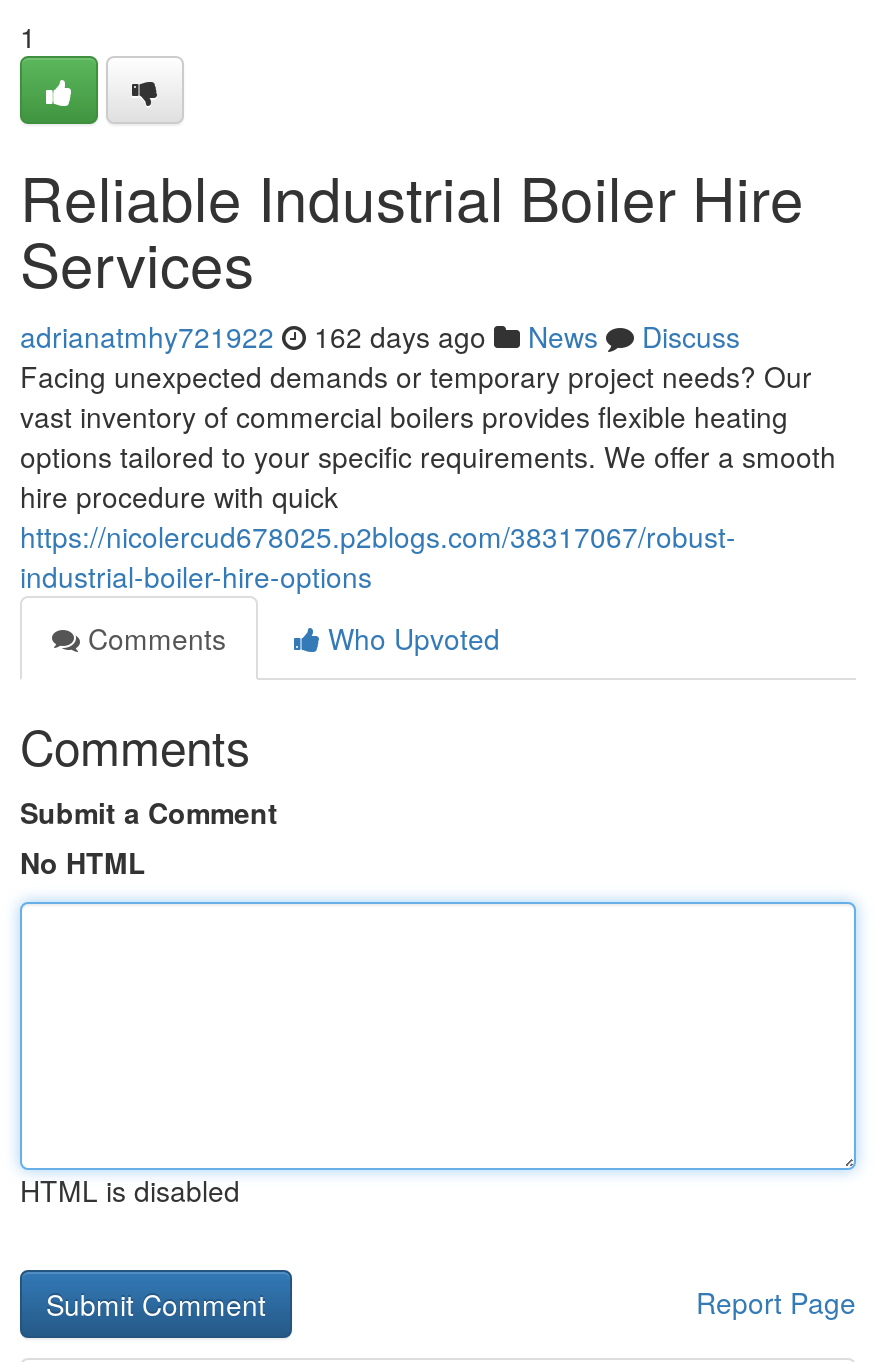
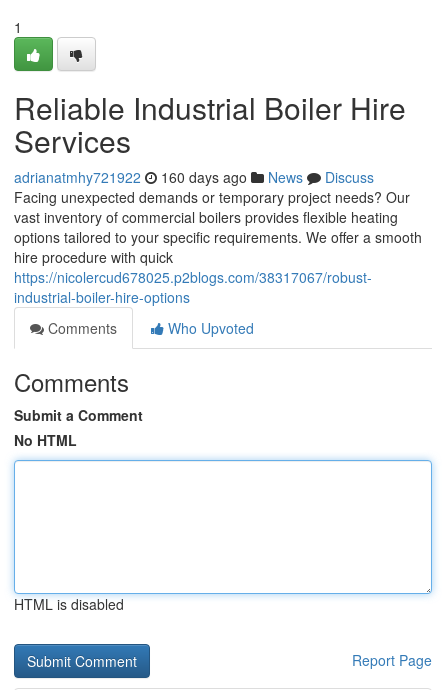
- adrianatmhy721922 162 days ago News Discuss
+ adrianatmhy721922 160 days ago News Discuss
